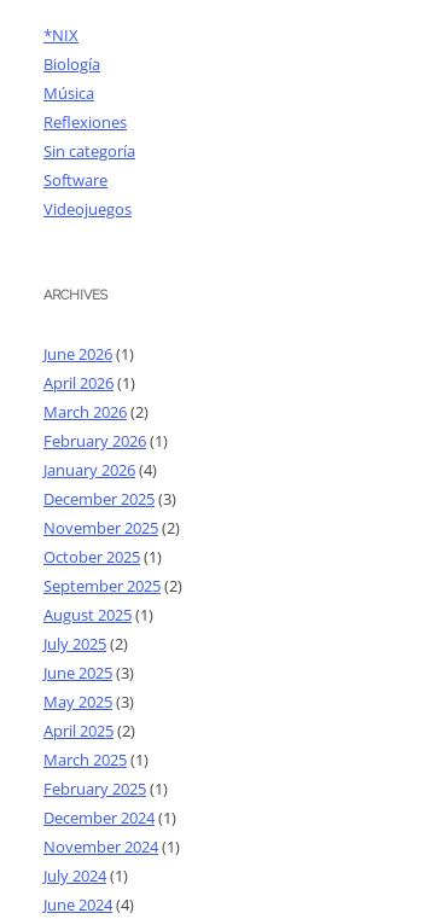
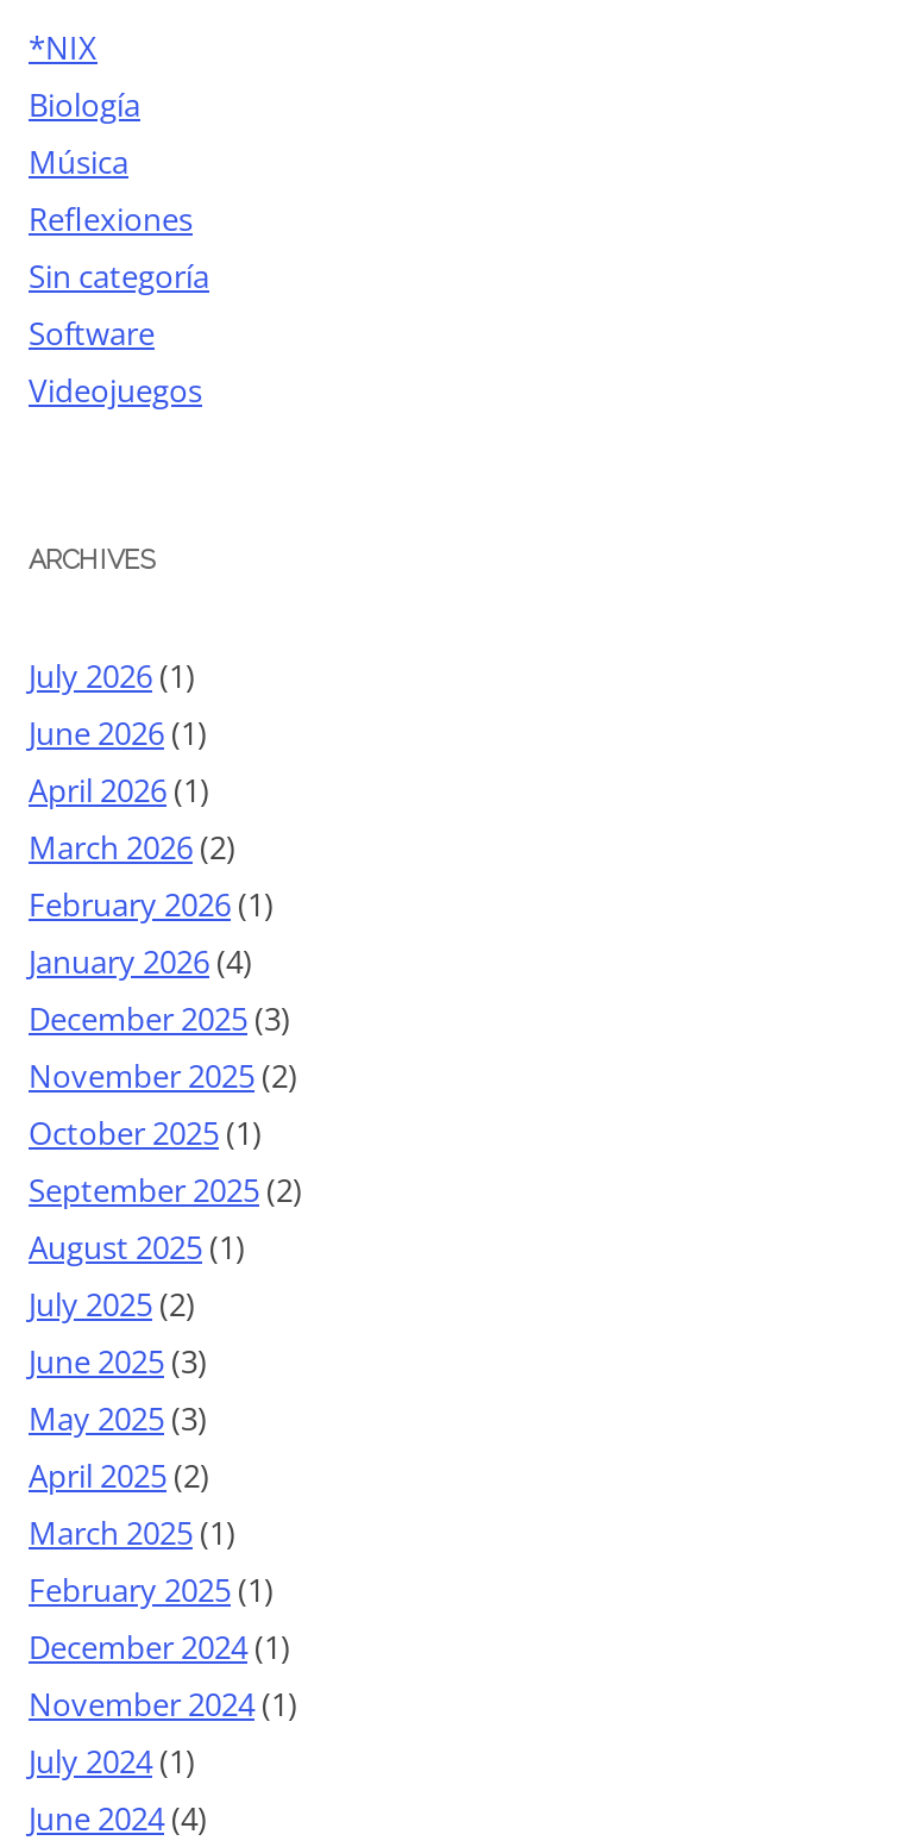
+ July 2026 (1)
